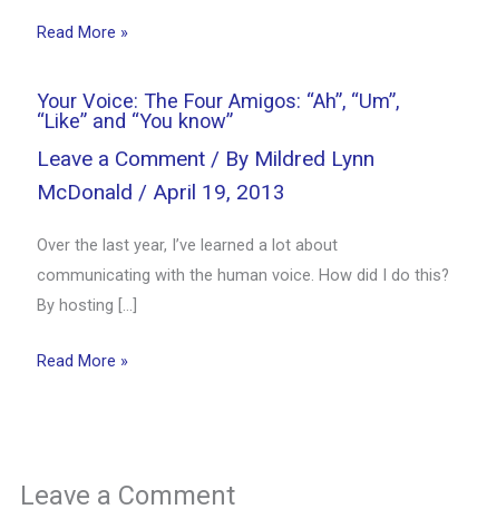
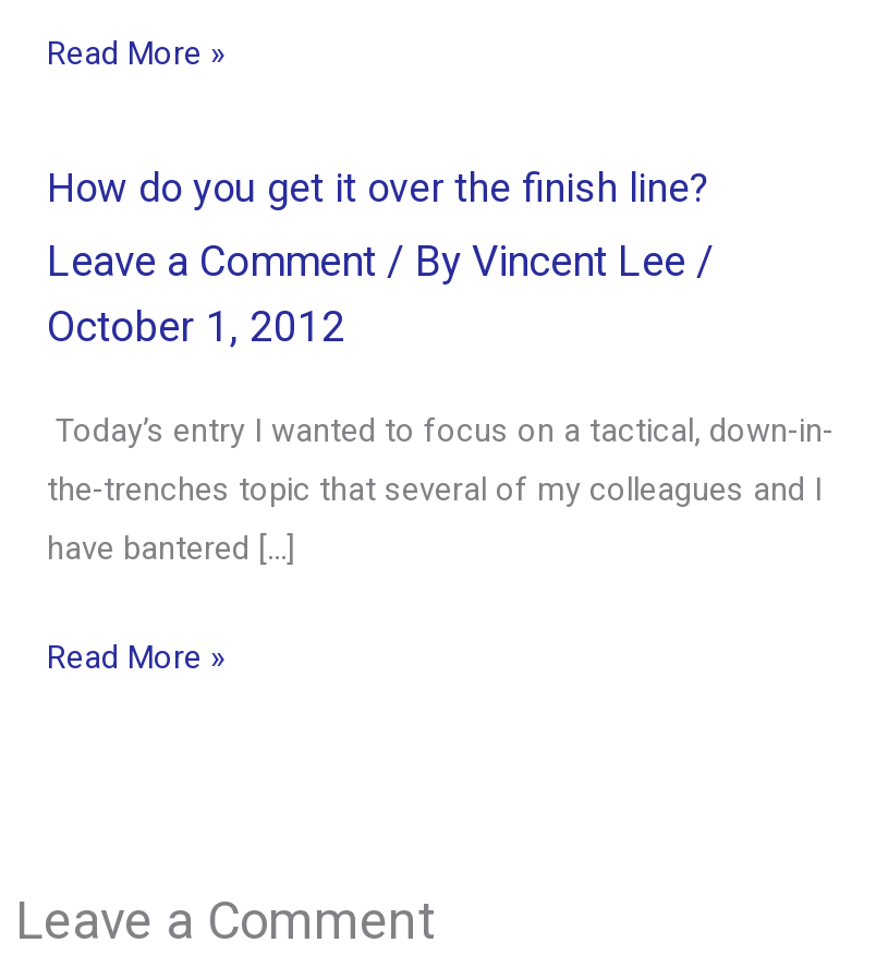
- Your Voice: The Four Amigos: “Ah”, “Um”,
- “Like” and “You know”
+ How do you get it over the finish line?

- Leave a Comment / By Mildred Lynn
- McDonald / April 19, 2013
+ Leave a Comment / By Vincent Lee /
+ October 1, 2012

- Over the last year, I’ve learned a lot about
+ Today’s entry I wanted to focus on a tactical, down-in-

- communicating with the human voice. How did I do this?
+ the-trenches topic that several of my colleagues and I

- By hosting […]
+ have bantered […]
